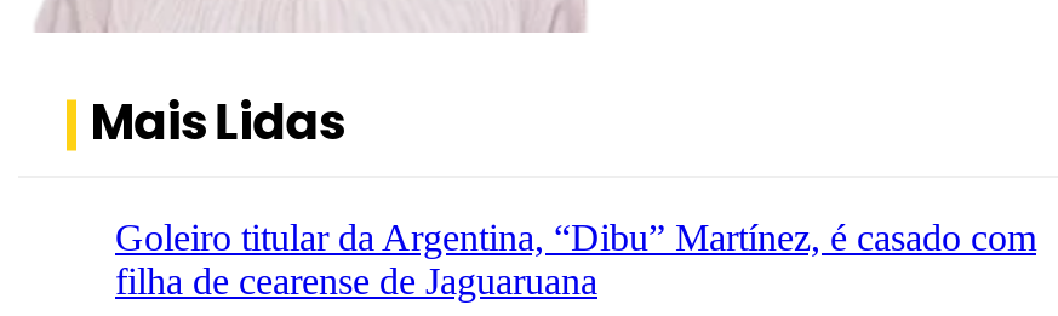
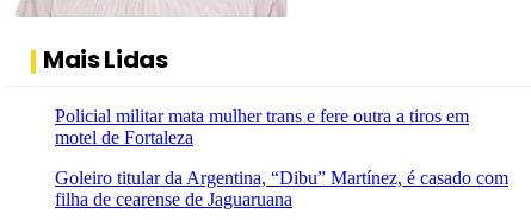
+ Policial militar mata mulher trans e fere outra a tiros em
+ motel de Fortaleza
